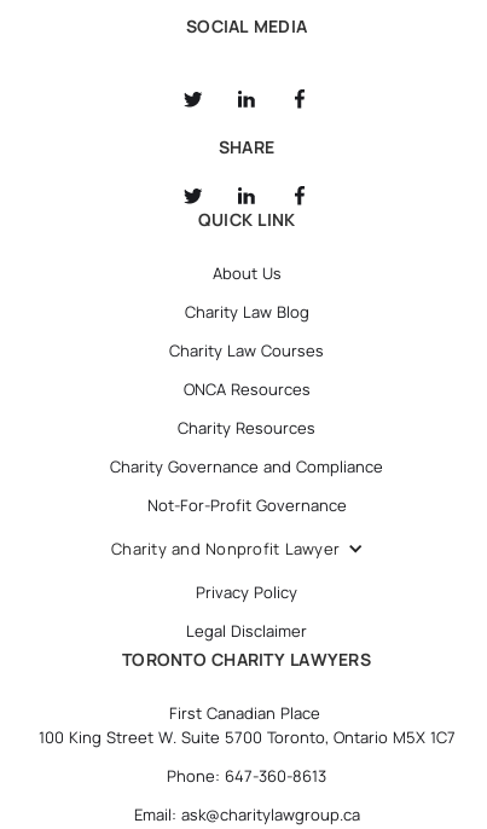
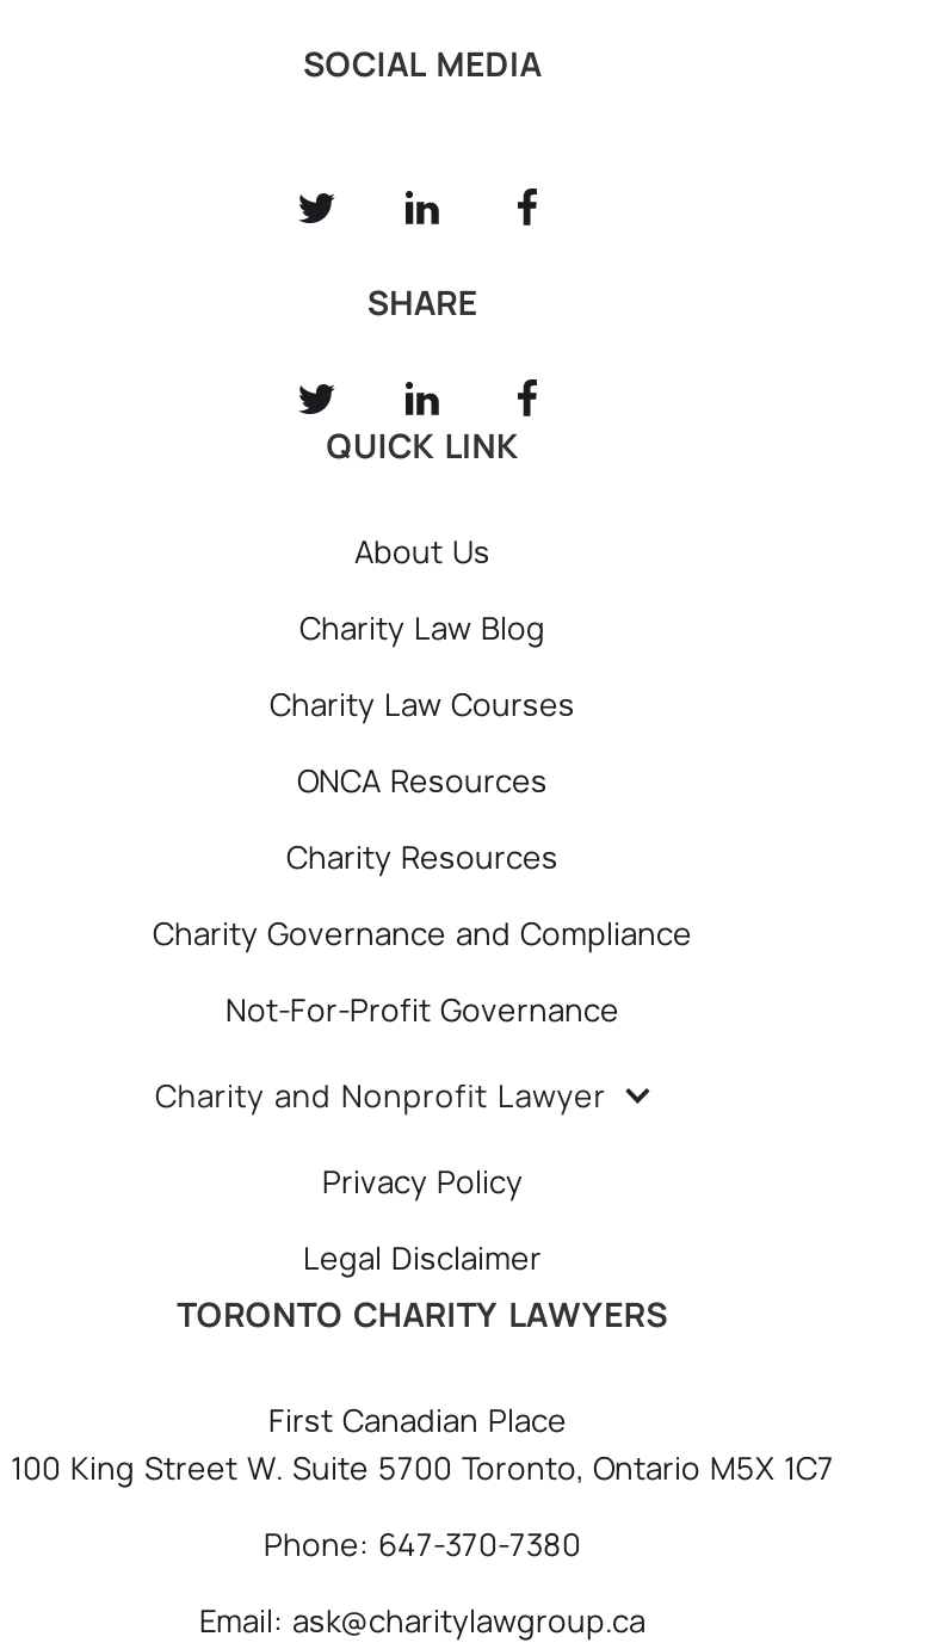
- Phone: 647-360-8613
+ Phone: 647-370-7380
